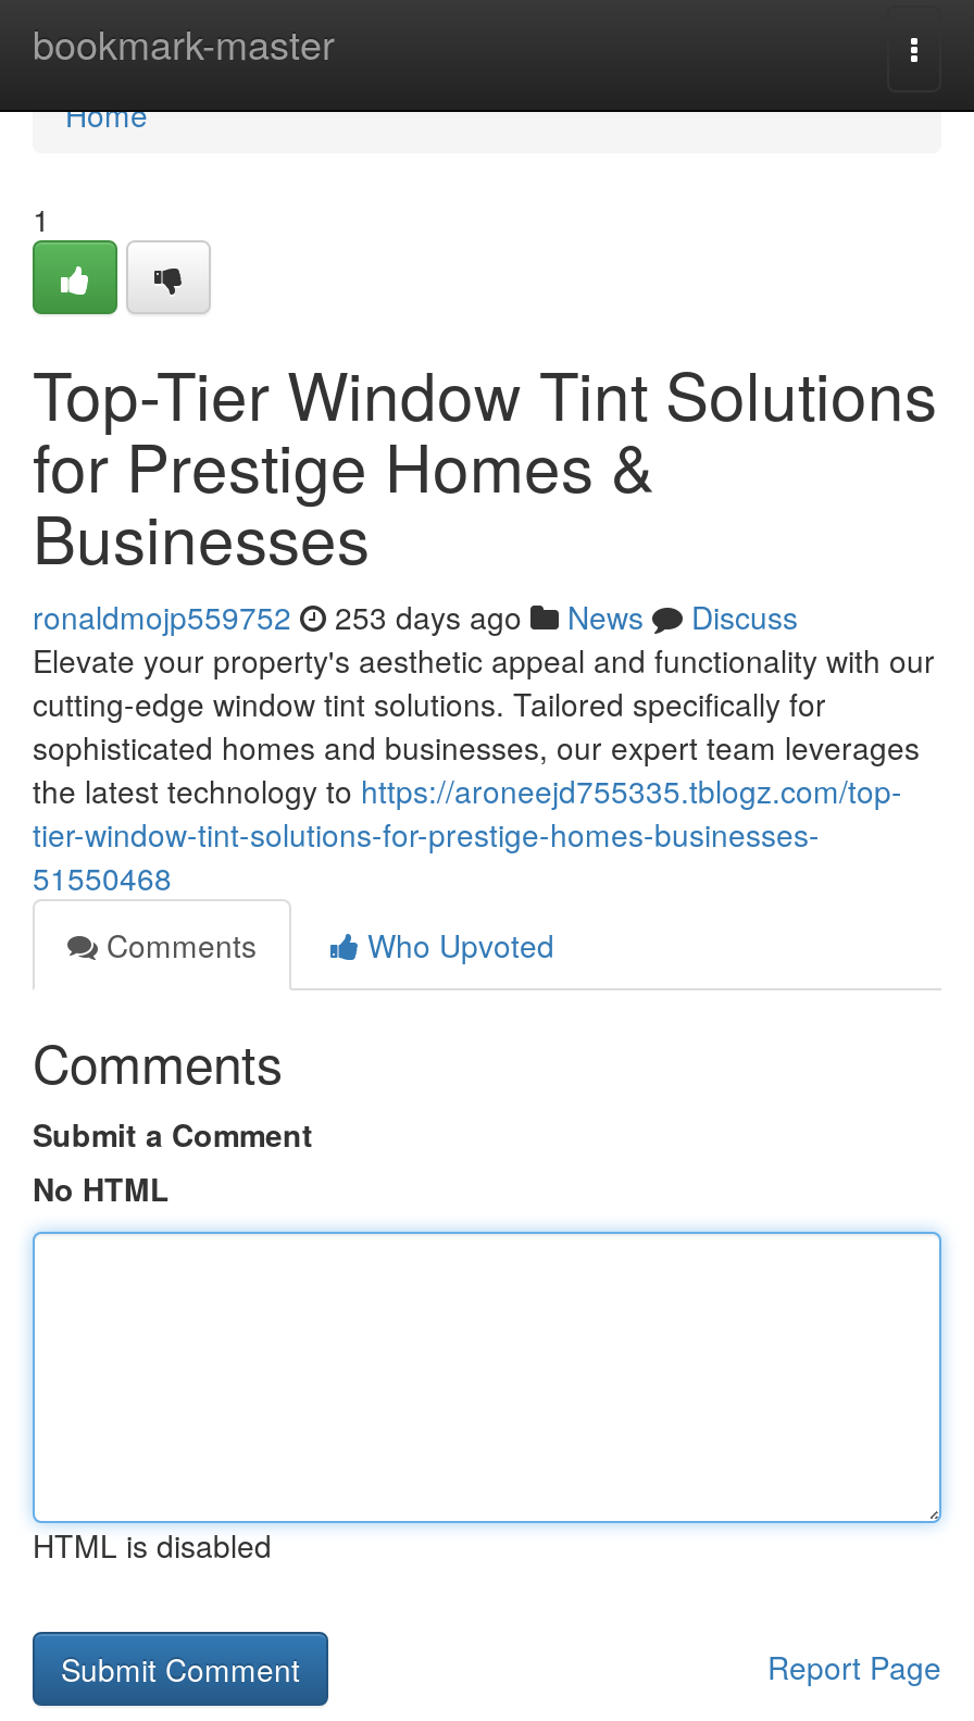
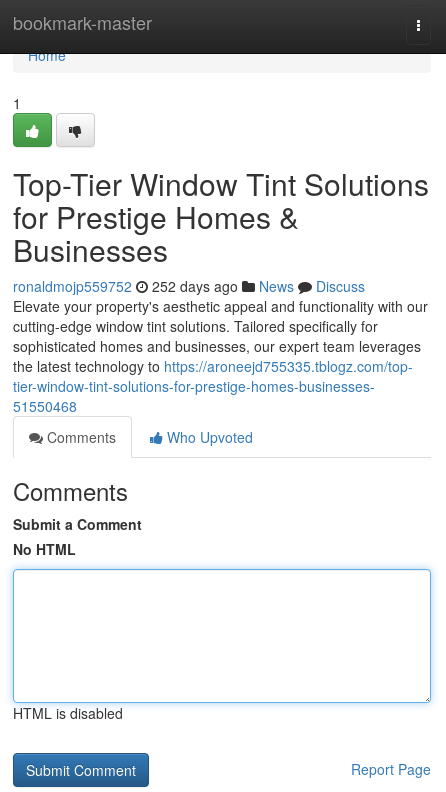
- ronaldmojp559752 253 days ago News Discuss
+ ronaldmojp559752 252 days ago News Discuss
